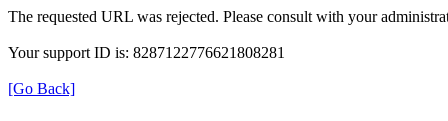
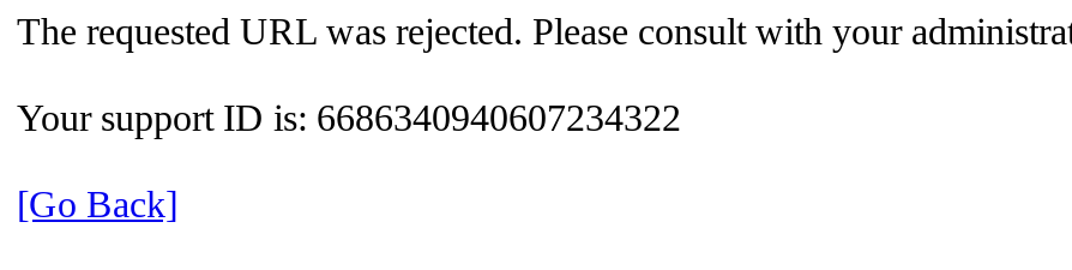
- Your support ID is: 8287122776621808281
+ Your support ID is: 6686340940607234322
